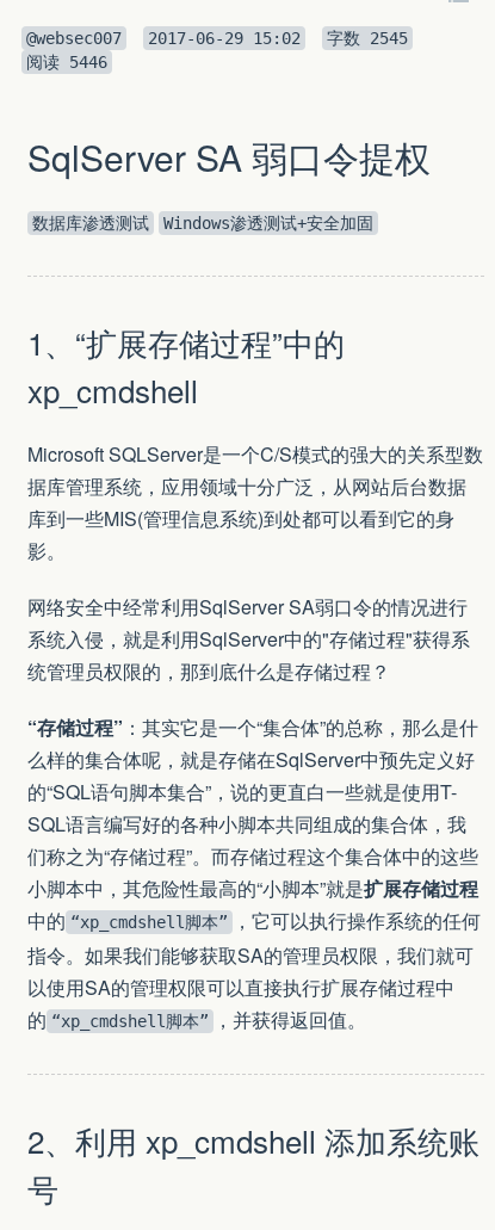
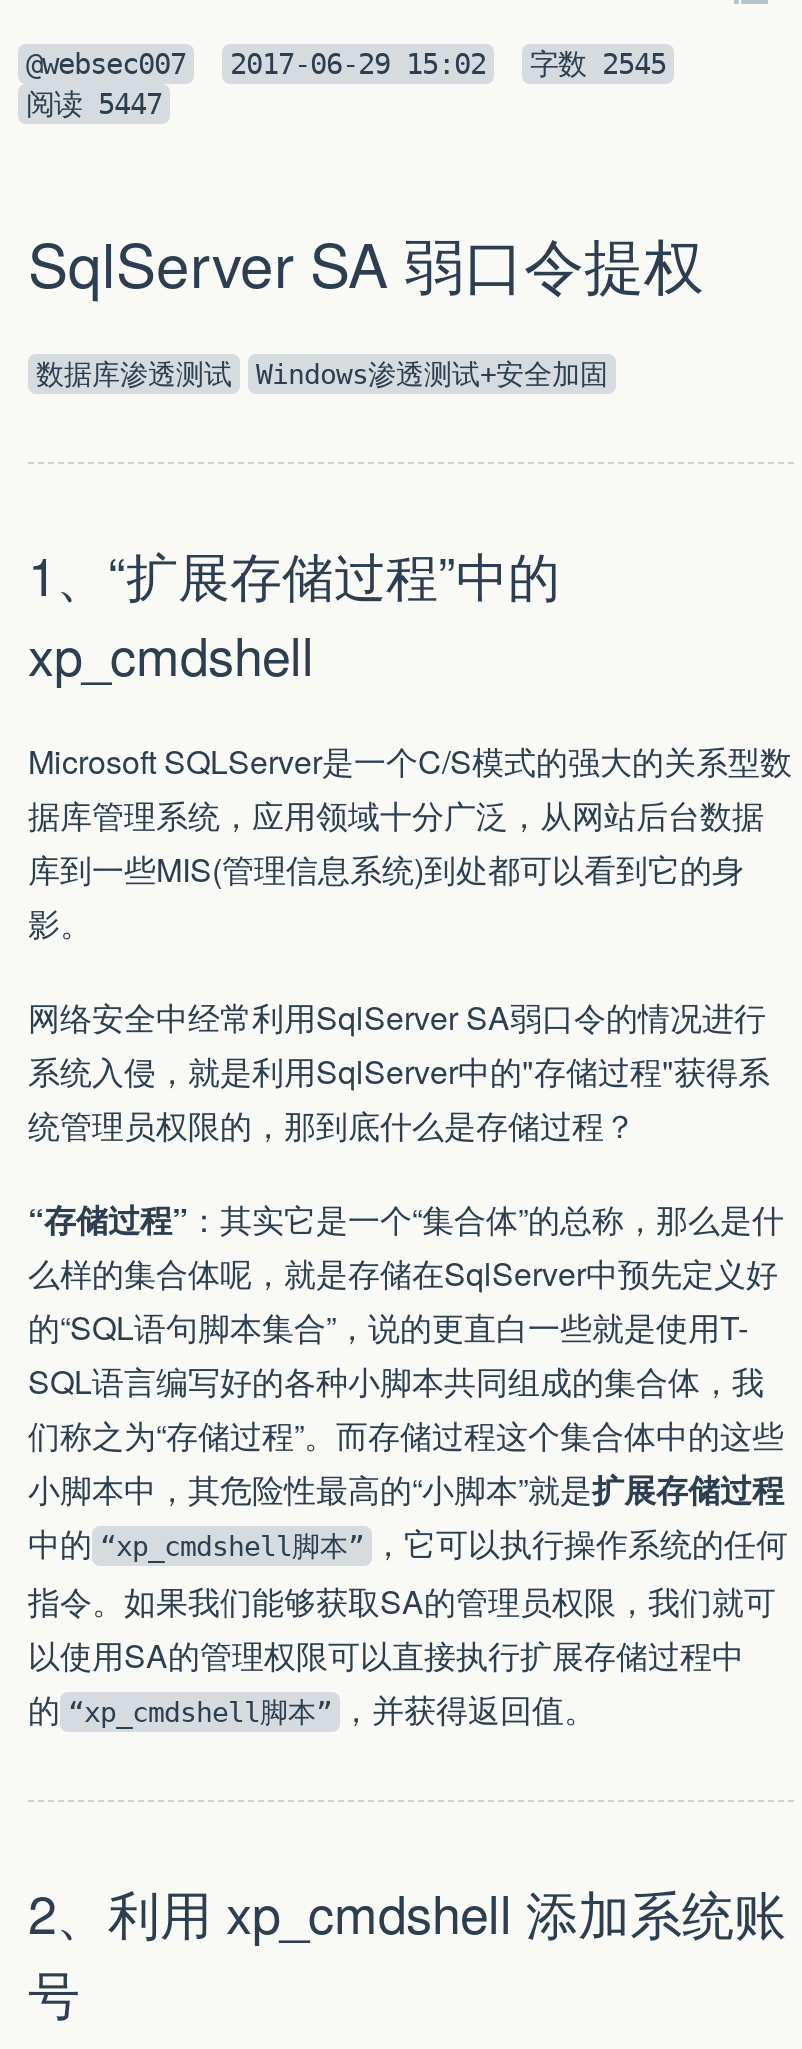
- 阅读5446
+ 阅读5447
